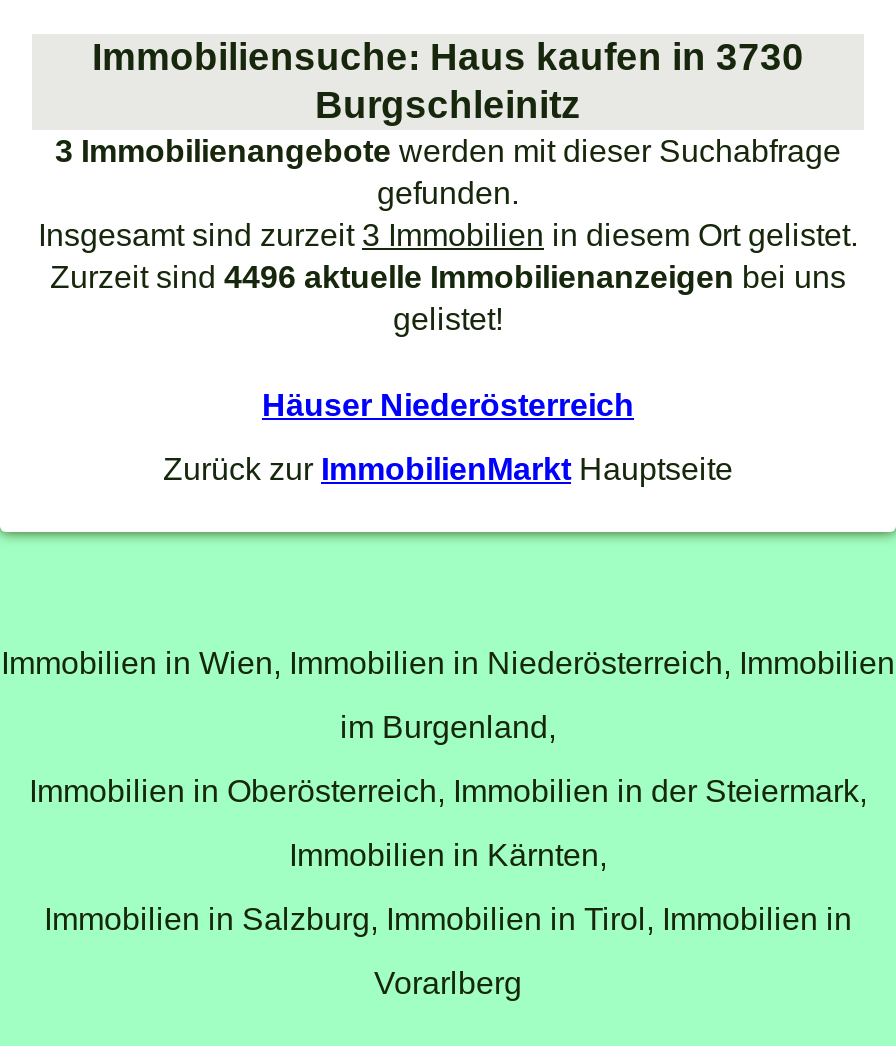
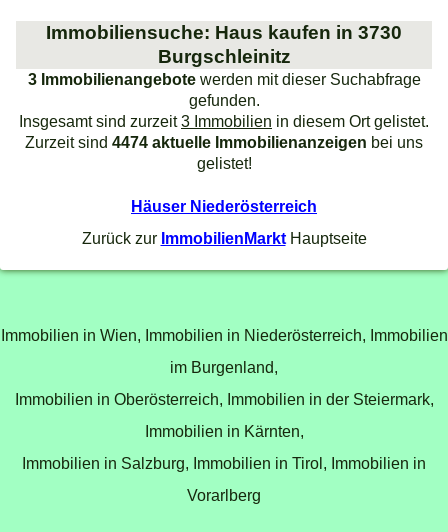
- Zurzeit sind 4496 aktuelle Immobilienanzeigen bei uns
+ Zurzeit sind 4474 aktuelle Immobilienanzeigen bei uns
